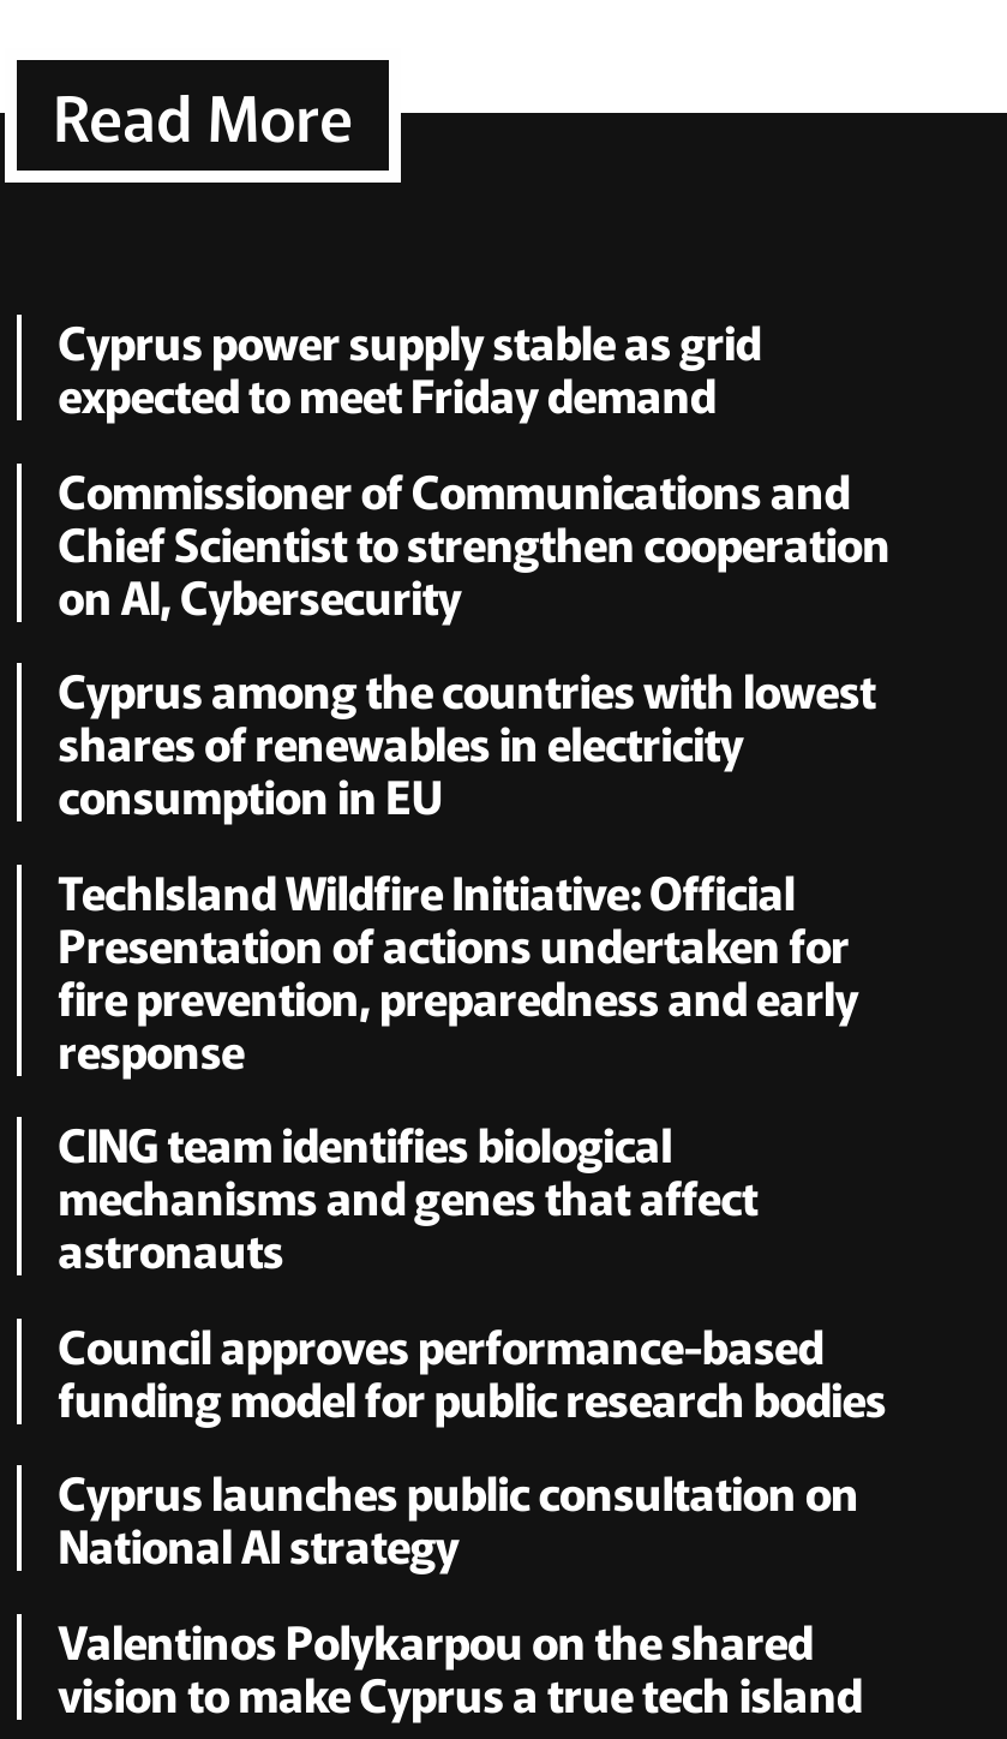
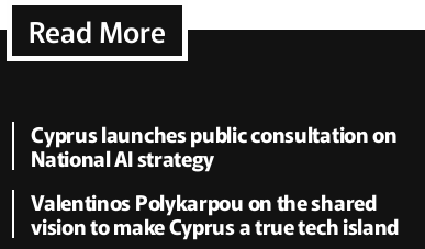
- Cyprus power supply stable as grid
- expected to meet Friday demand
- Commissioner of Communications and
- Chief Scientist to strengthen cooperation
- on AI, Cybersecurity
- Cyprus among the countries with lowest
- shares of renewables in electricity
- consumption in EU
- TechIsland Wildfire Initiative: Official
- Presentation of actions undertaken for
- fire prevention, preparedness and early
- response
- CING team identifies biological
- mechanisms and genes that affect
- astronauts
- Council approves performance-based
- funding model for public research bodies
